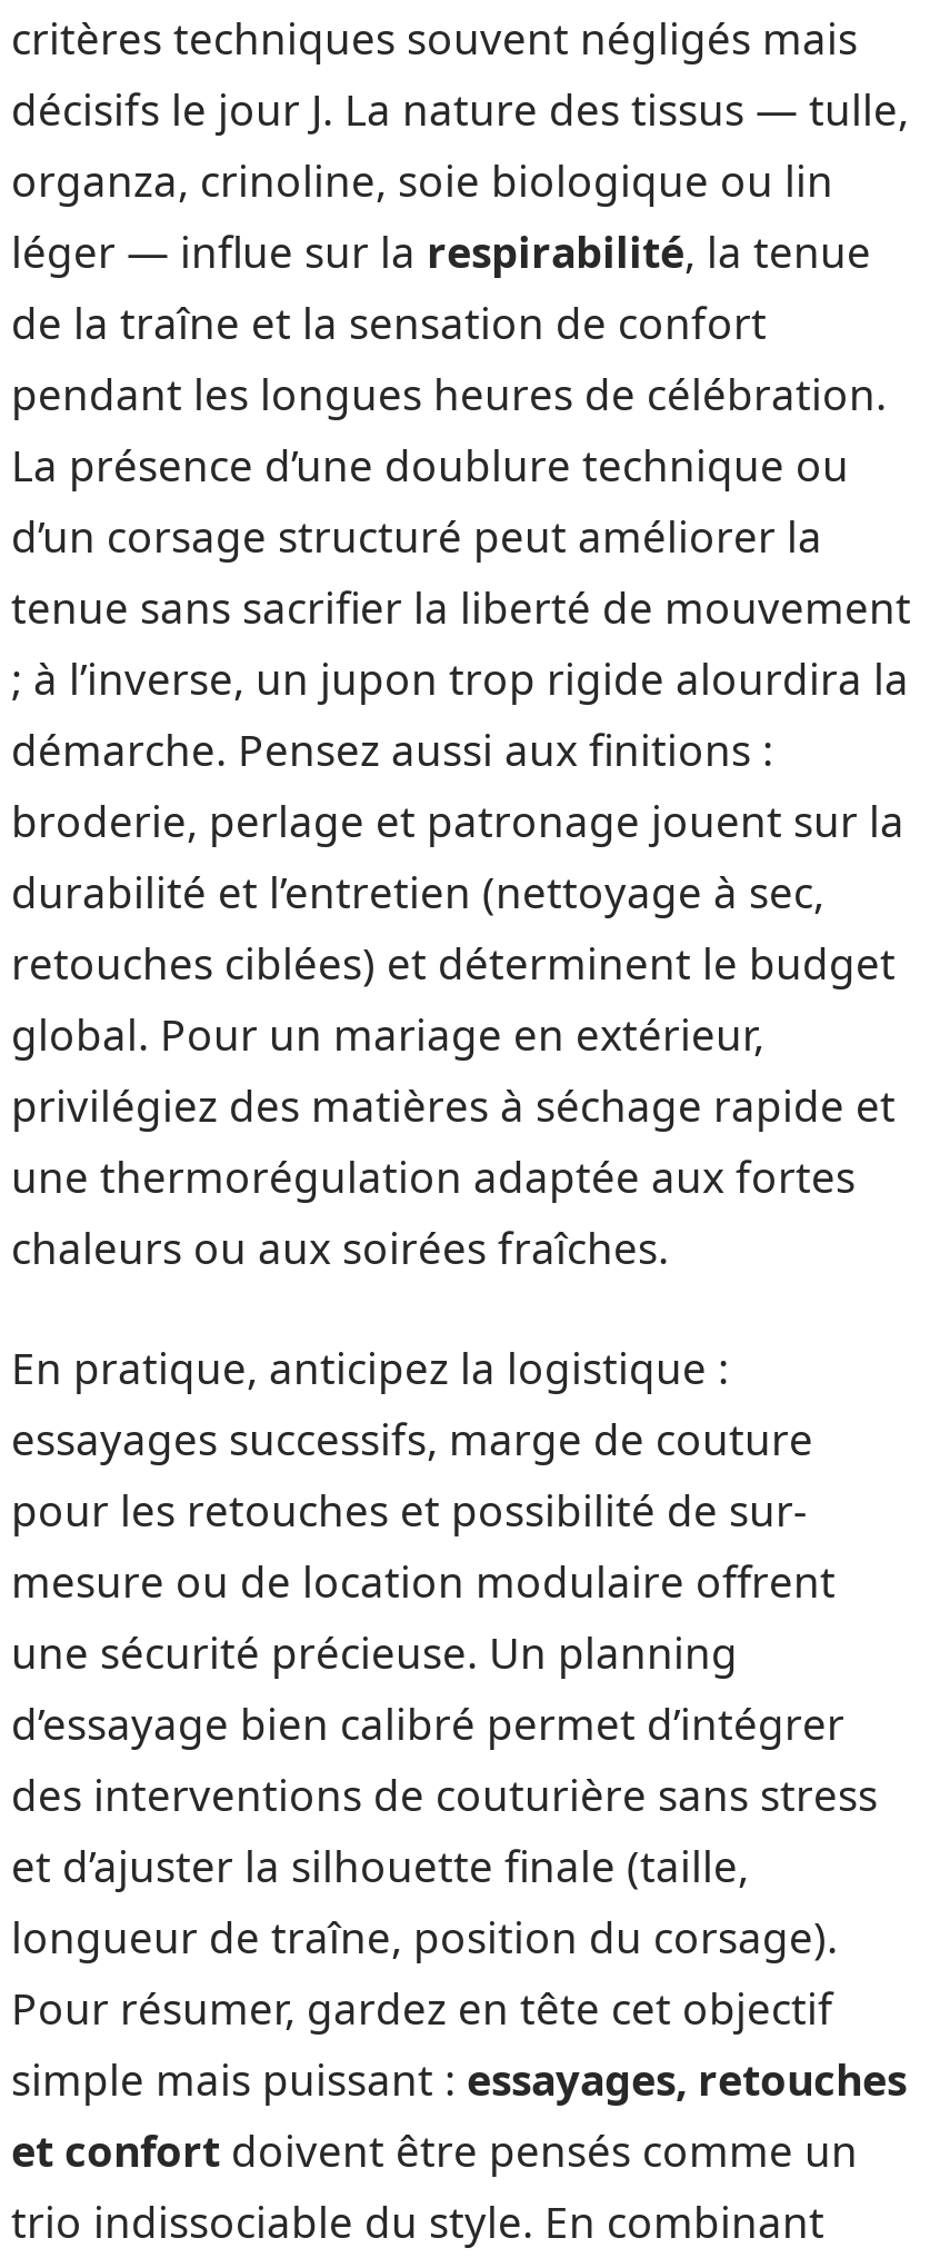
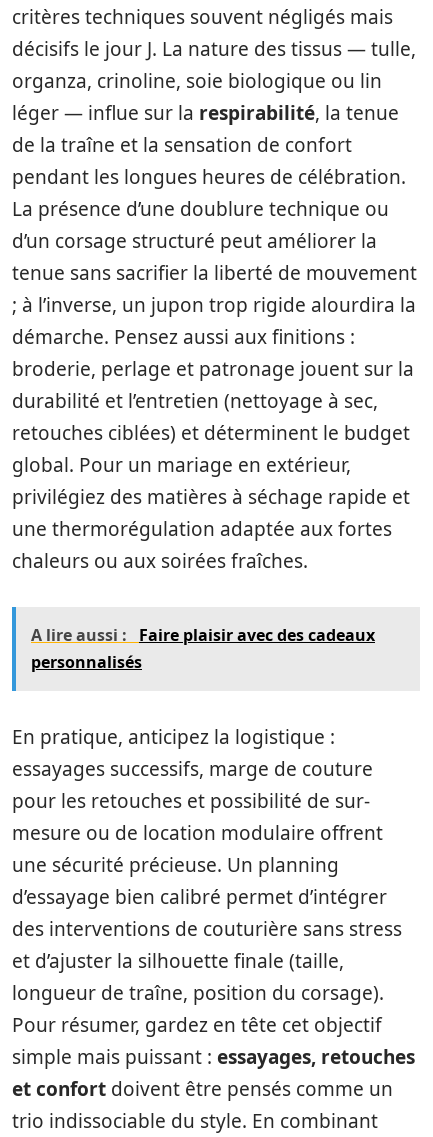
+ [image]
+ A lire aussi : Faire plaisir avec des cadeaux
+ personnalisés
